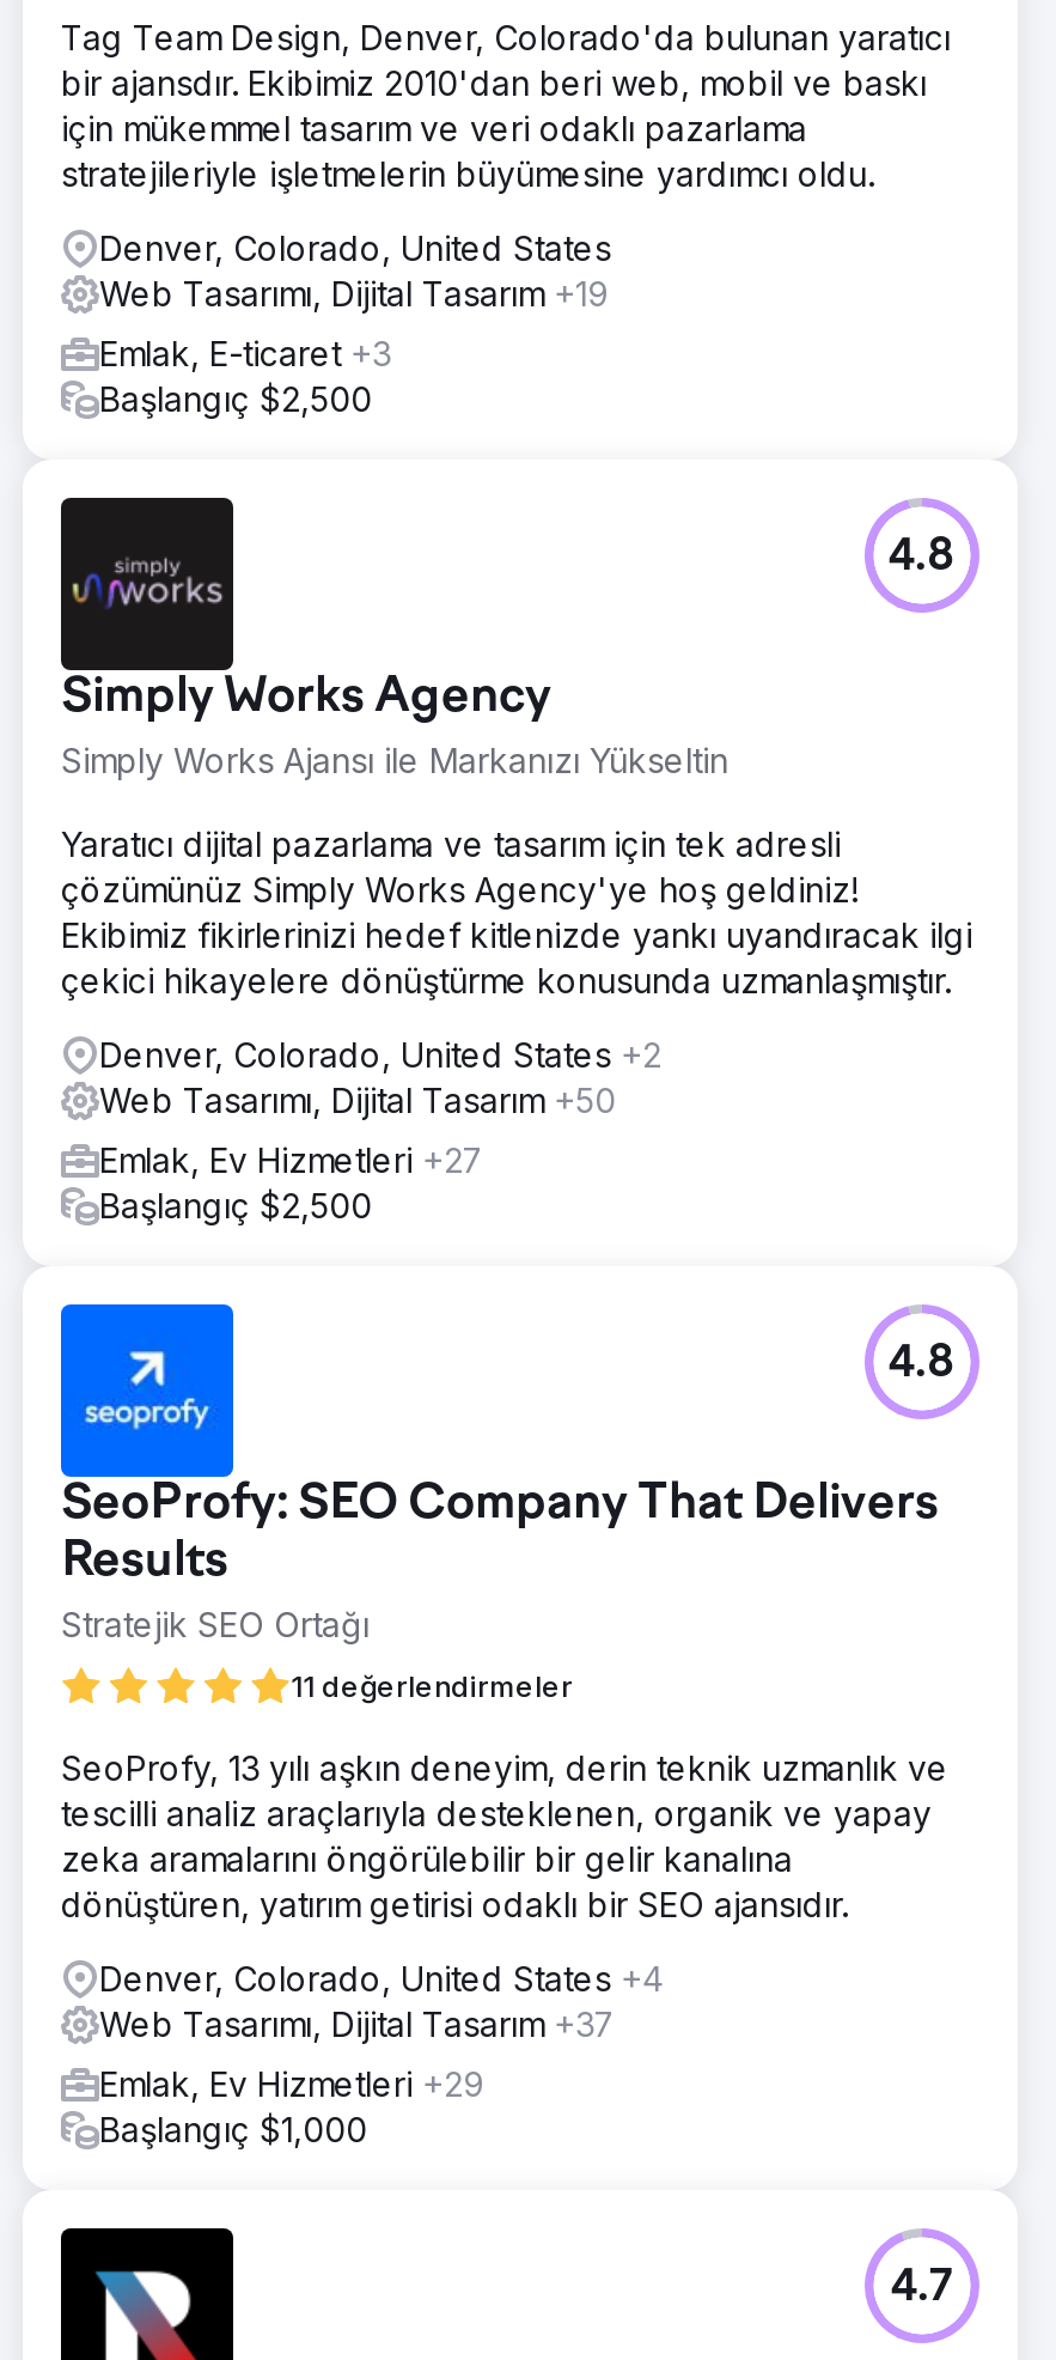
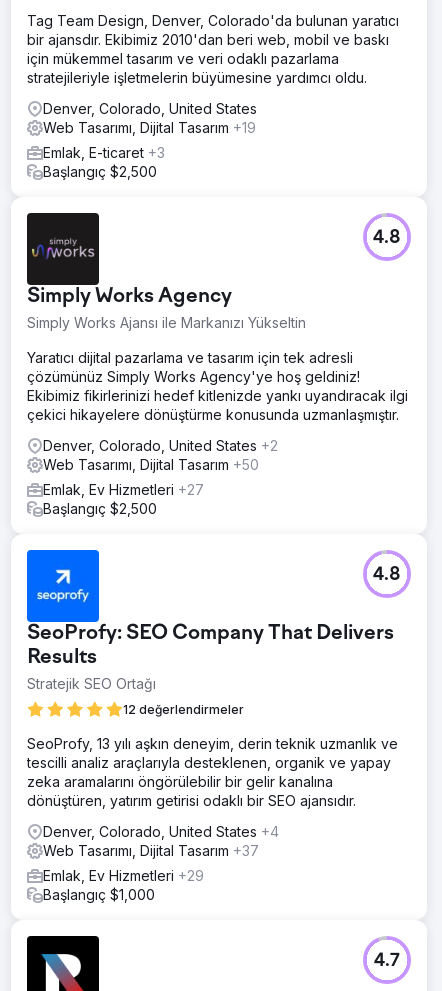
- 11 değerlendirmeler
+ 12 değerlendirmeler
